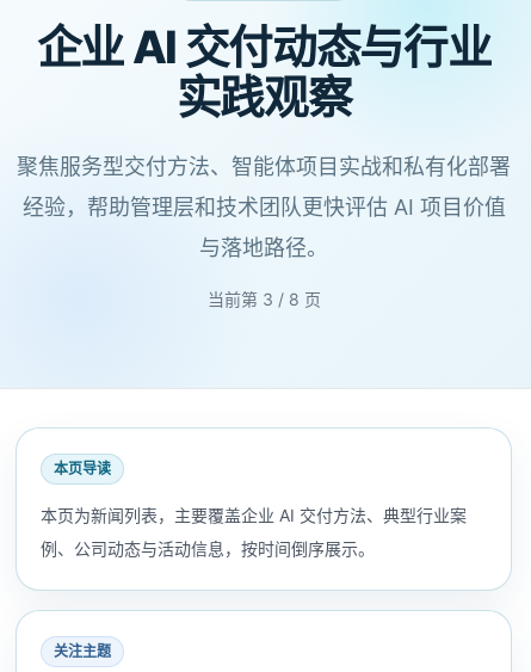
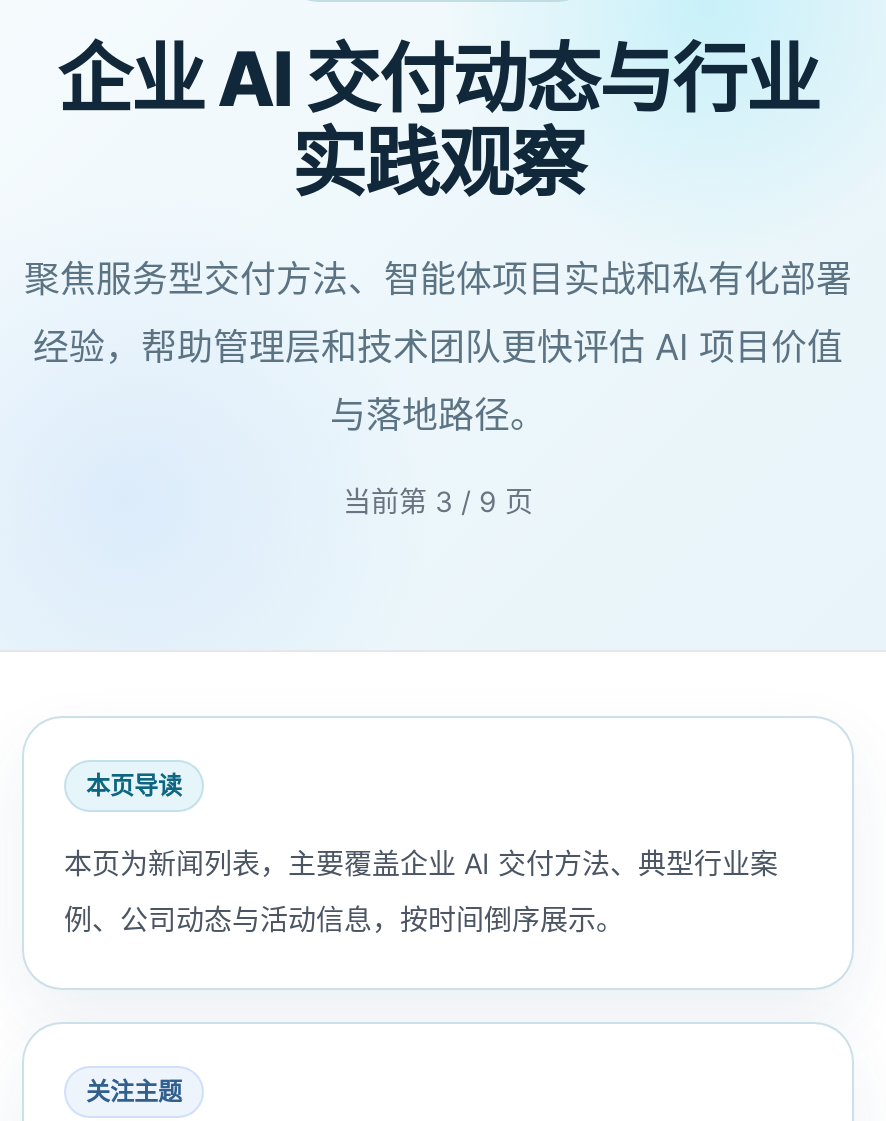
- 当前第 3 / 8 页
+ 当前第 3 / 9 页
